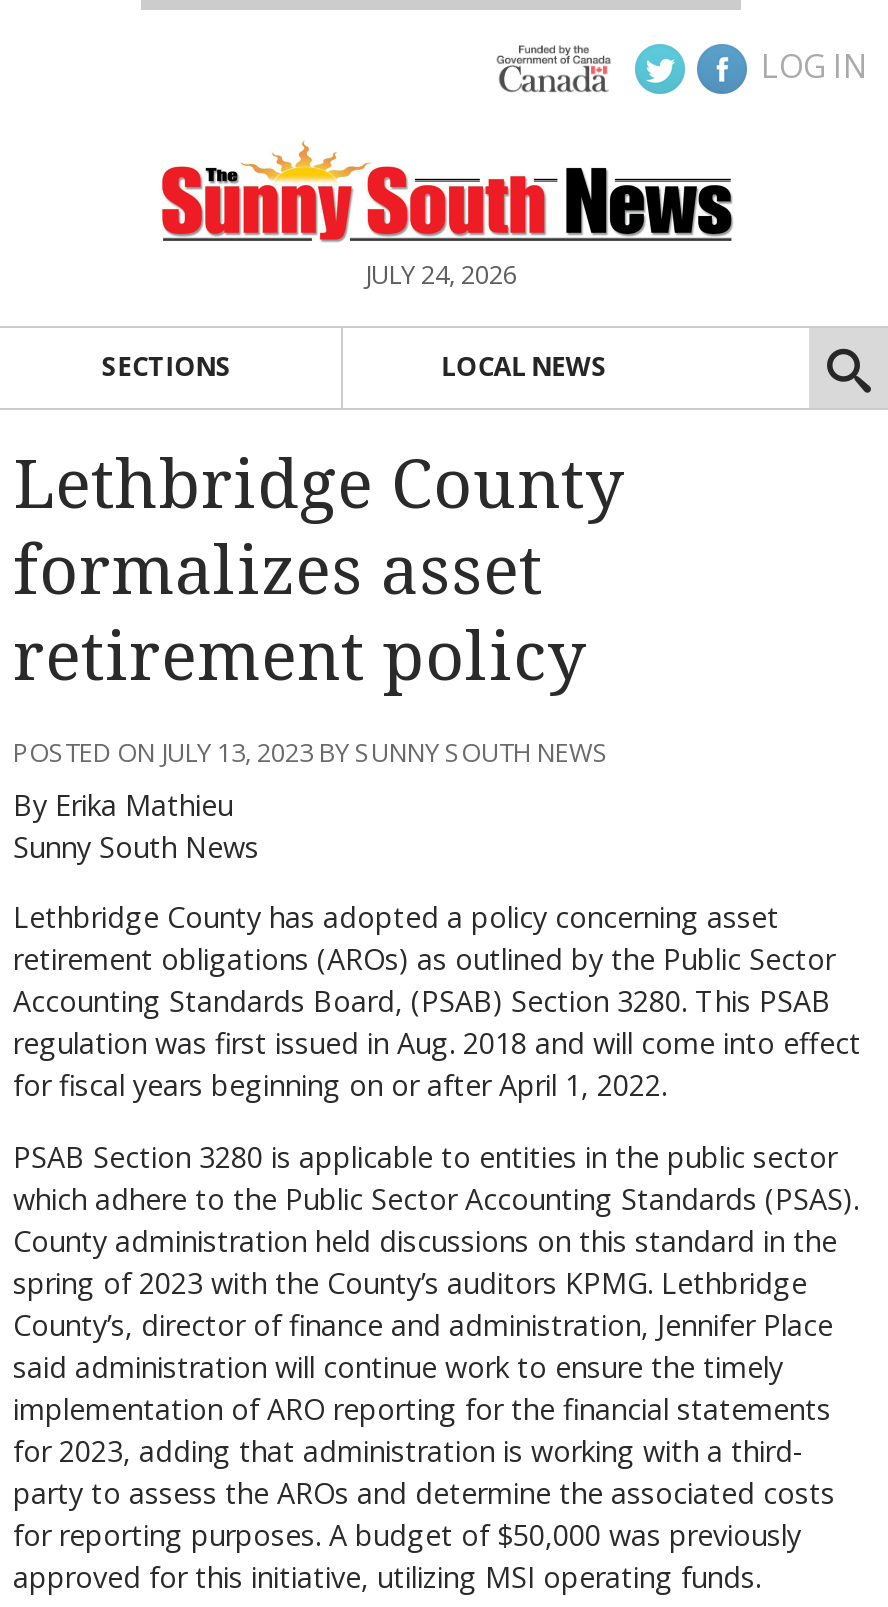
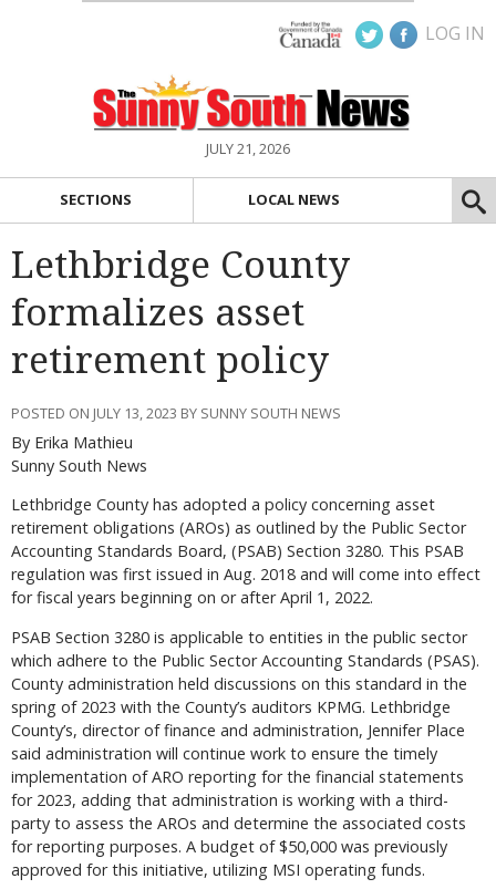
- JULY 24, 2026
+ JULY 21, 2026
